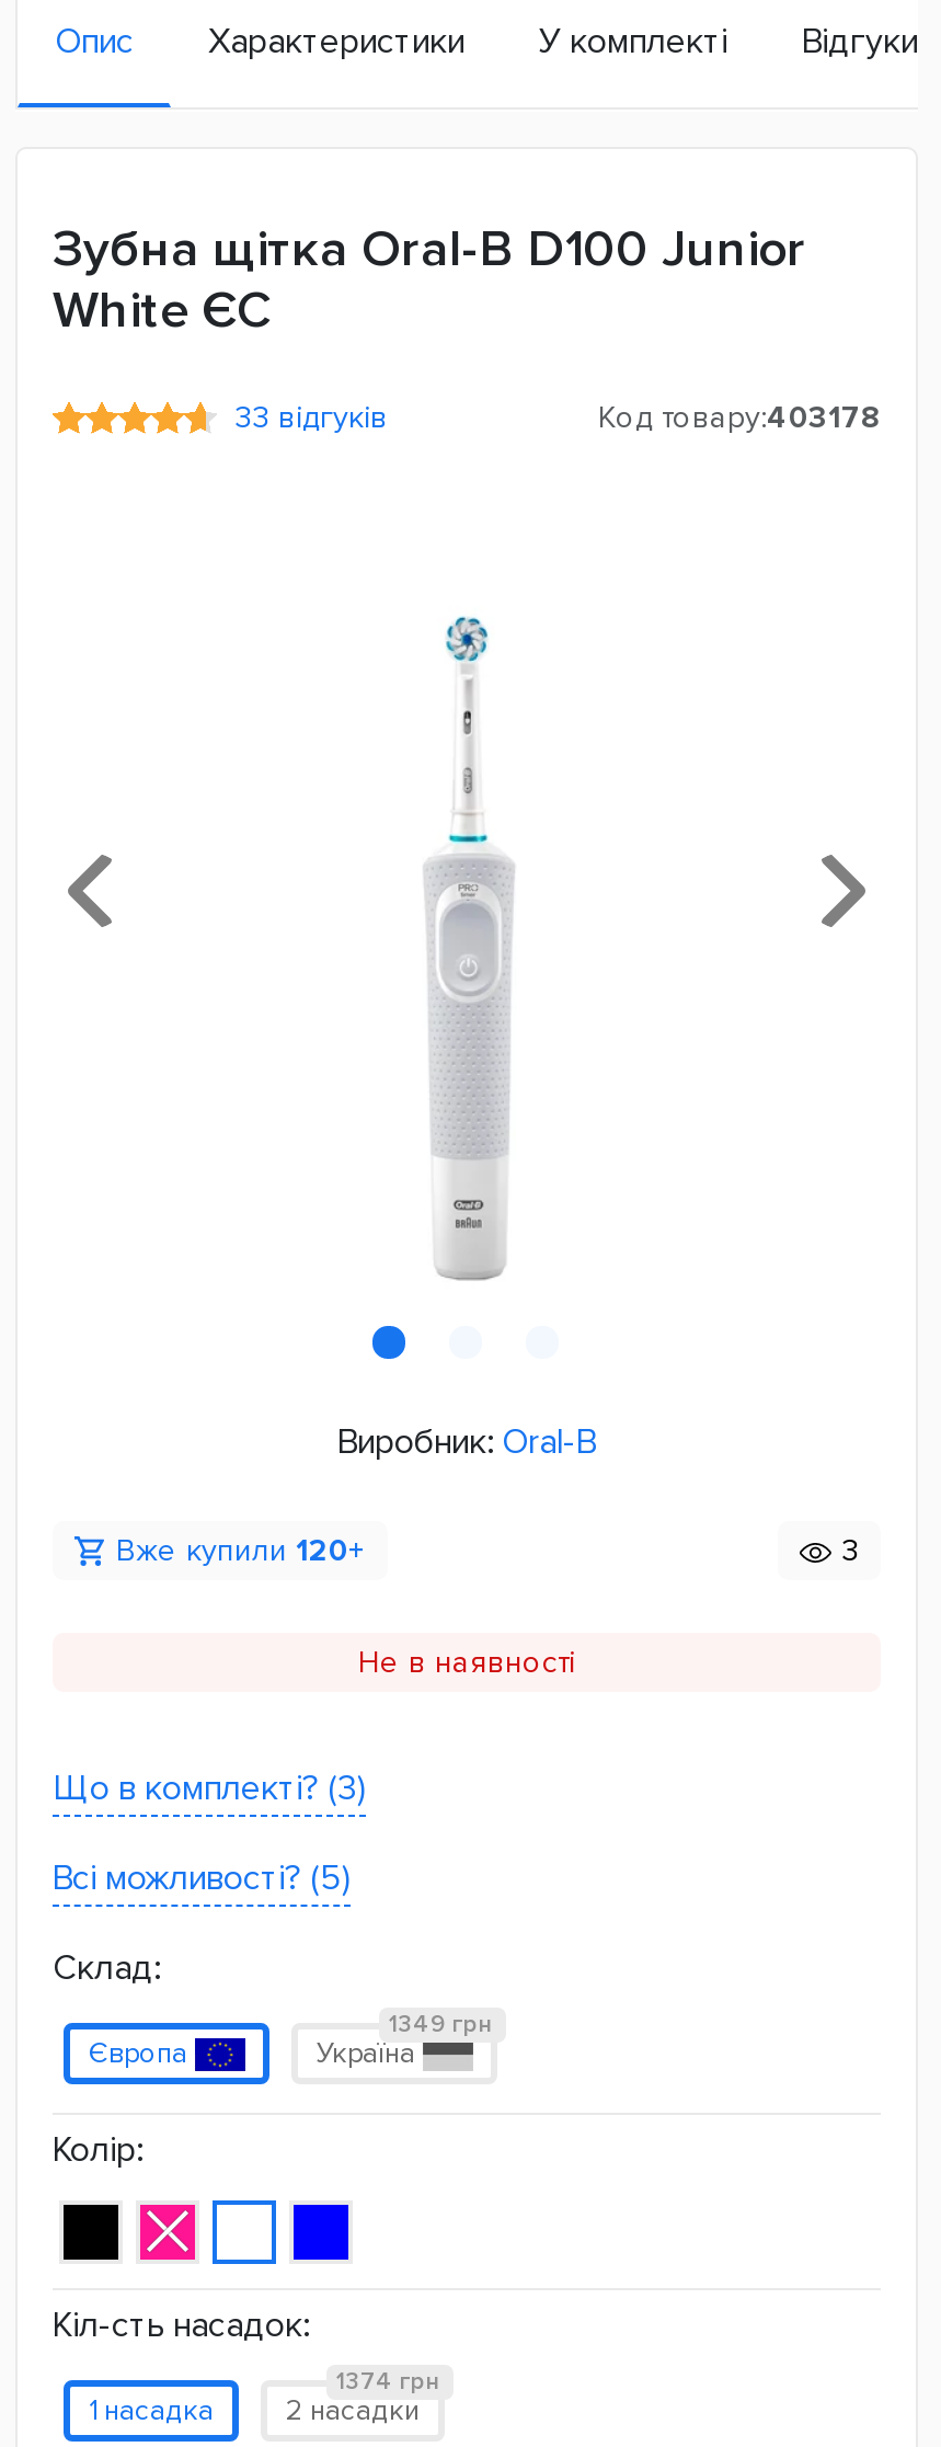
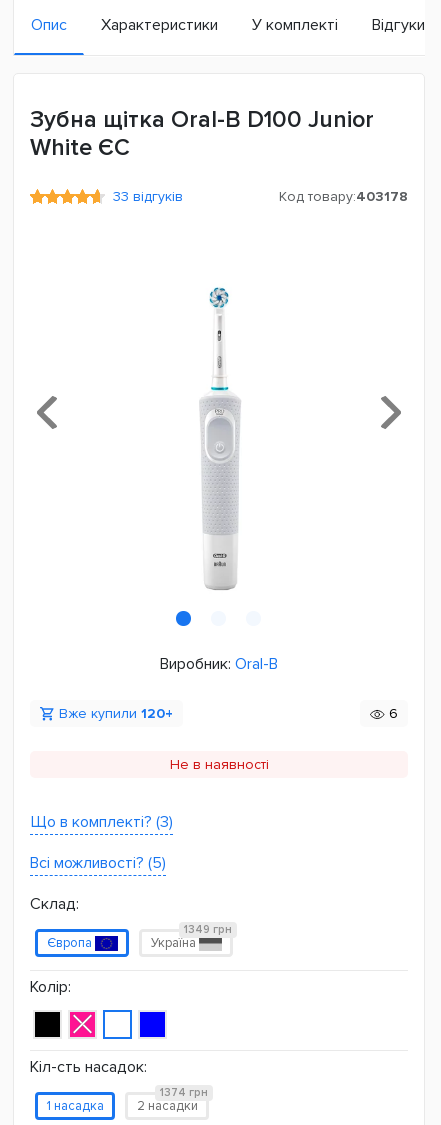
- 3
+ 6
